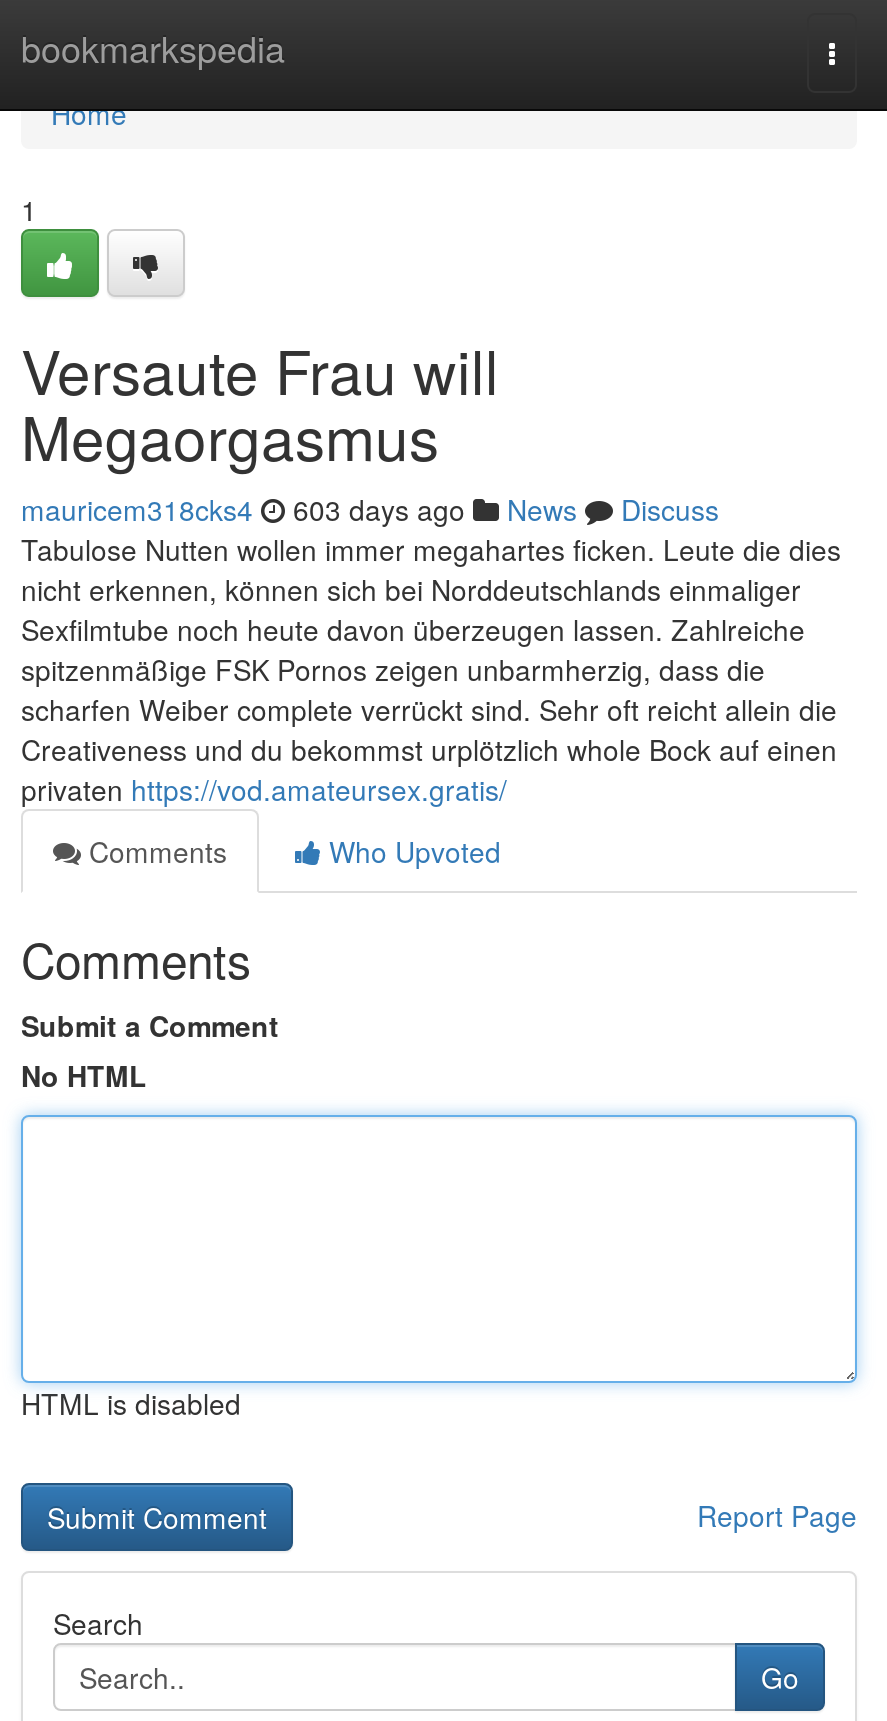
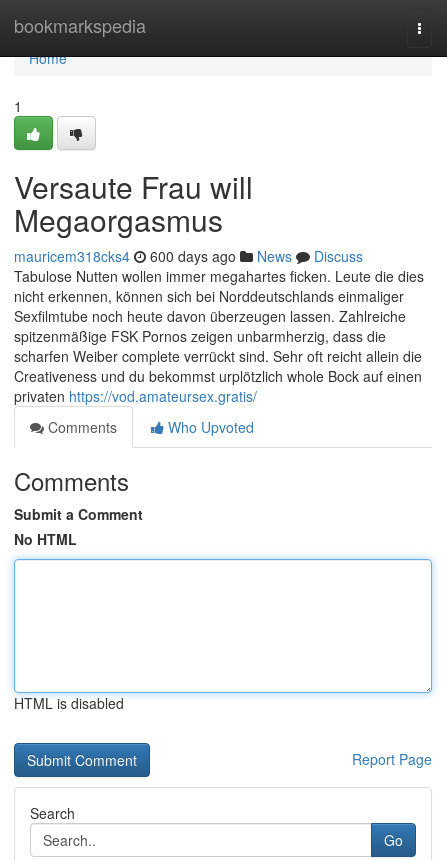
- mauricem318cks4 603 days ago News Discuss
+ mauricem318cks4 600 days ago News Discuss
